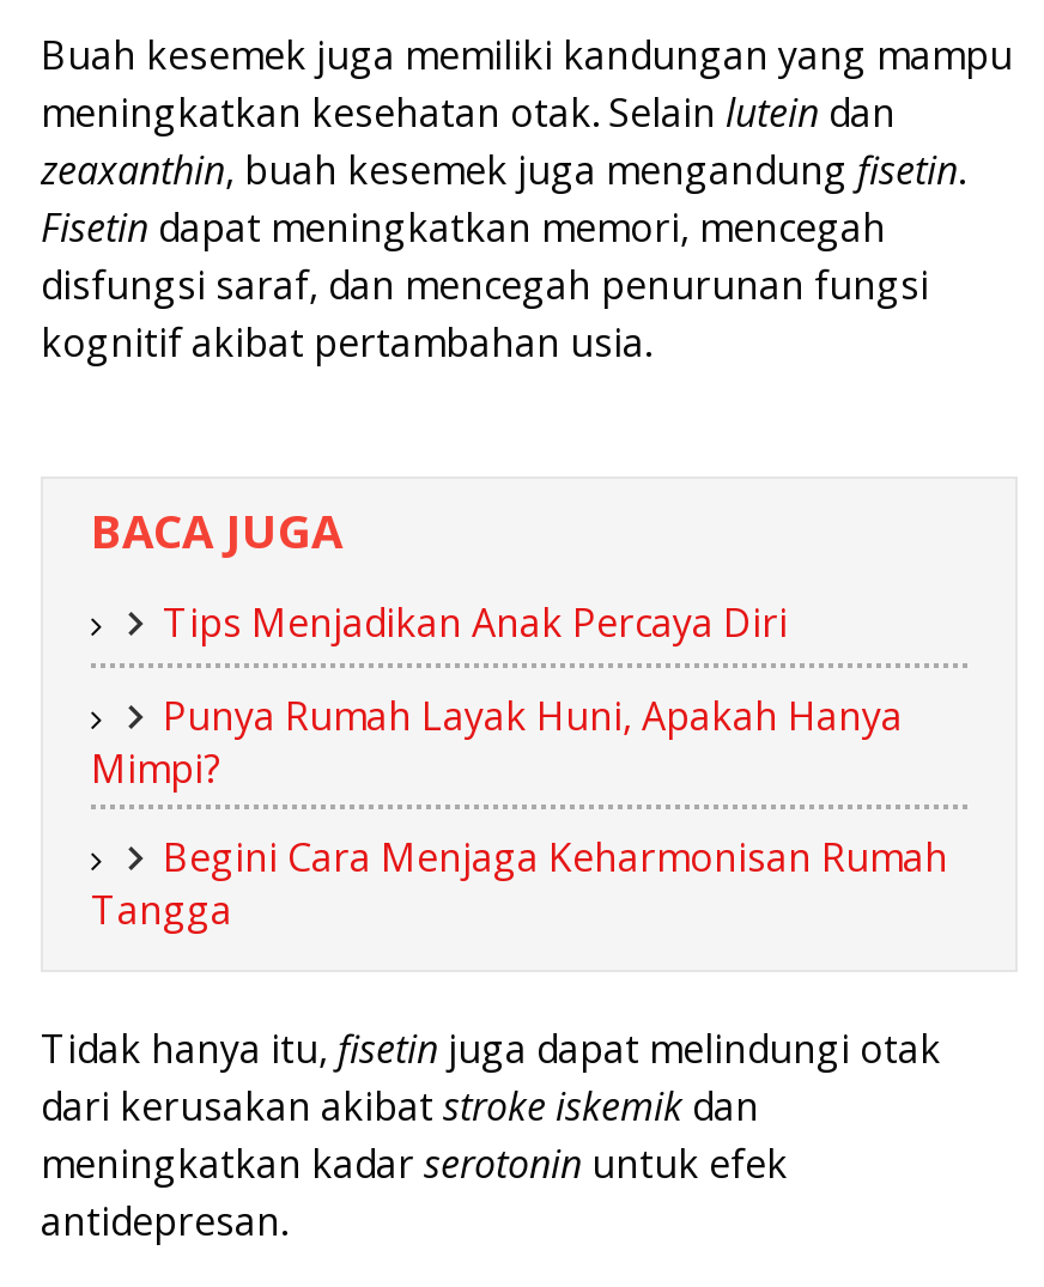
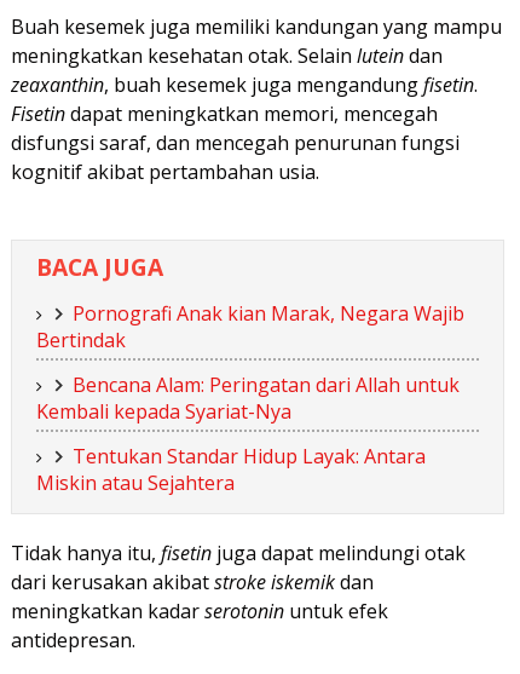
- Tips Menjadikan Anak Percaya Diri
+ Pornografi Anak kian Marak, Negara Wajib
+ Bertindak

- Punya Rumah Layak Huni, Apakah Hanya
- Mimpi?
+ Bencana Alam: Peringatan dari Allah untuk
+ Kembali kepada Syariat-Nya

- Begini Cara Menjaga Keharmonisan Rumah
- Tangga
+ Tentukan Standar Hidup Layak: Antara
+ Miskin atau Sejahtera
